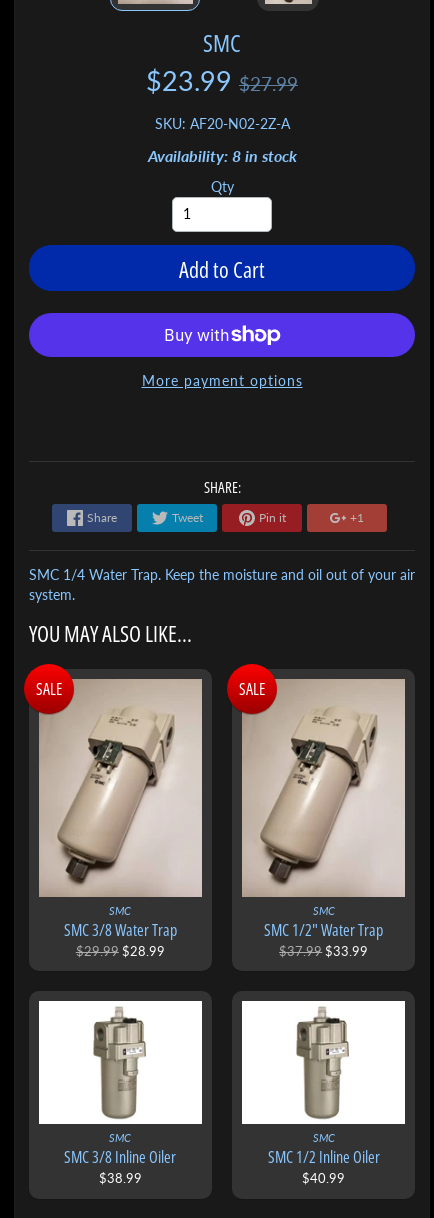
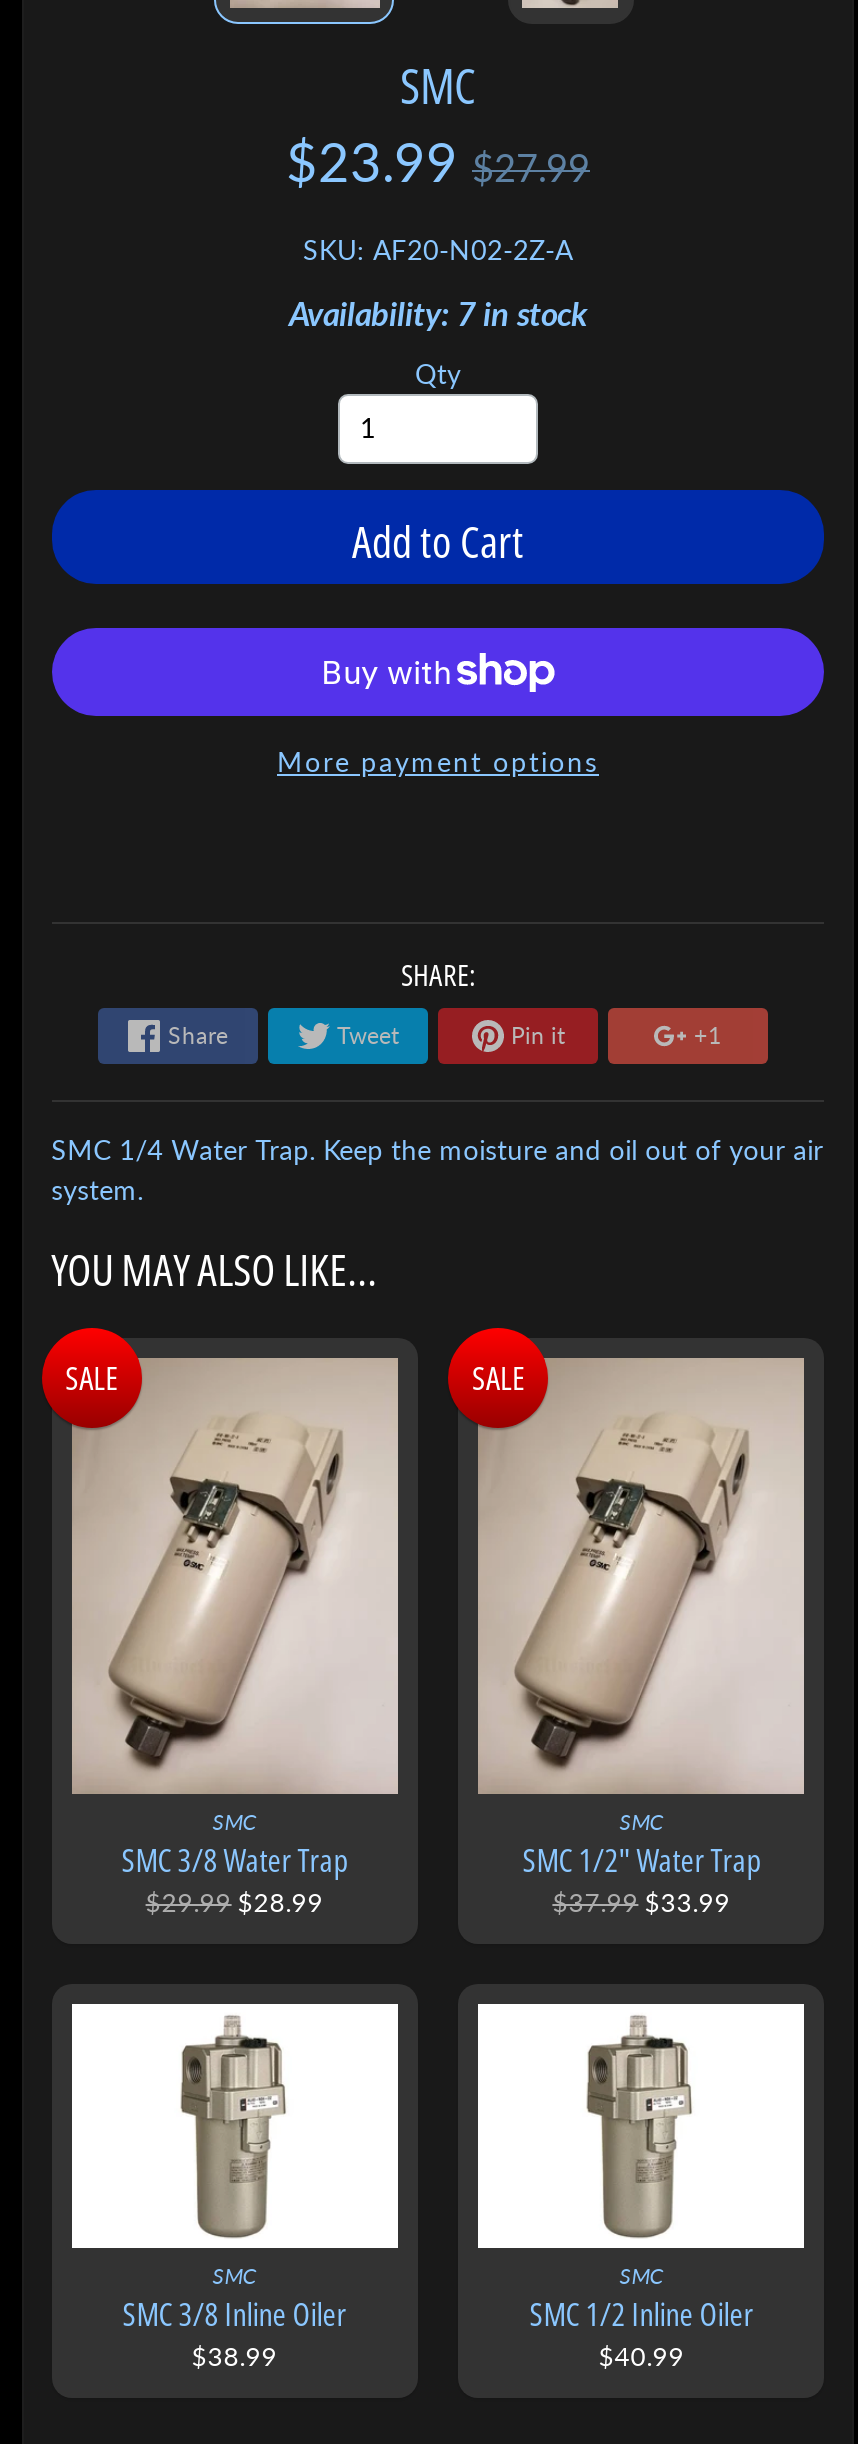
- Availability: 8 in stock
+ Availability: 7 in stock
